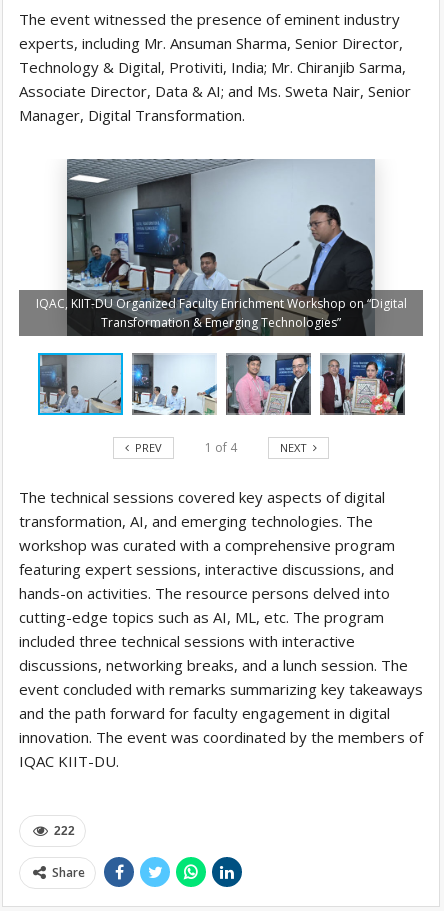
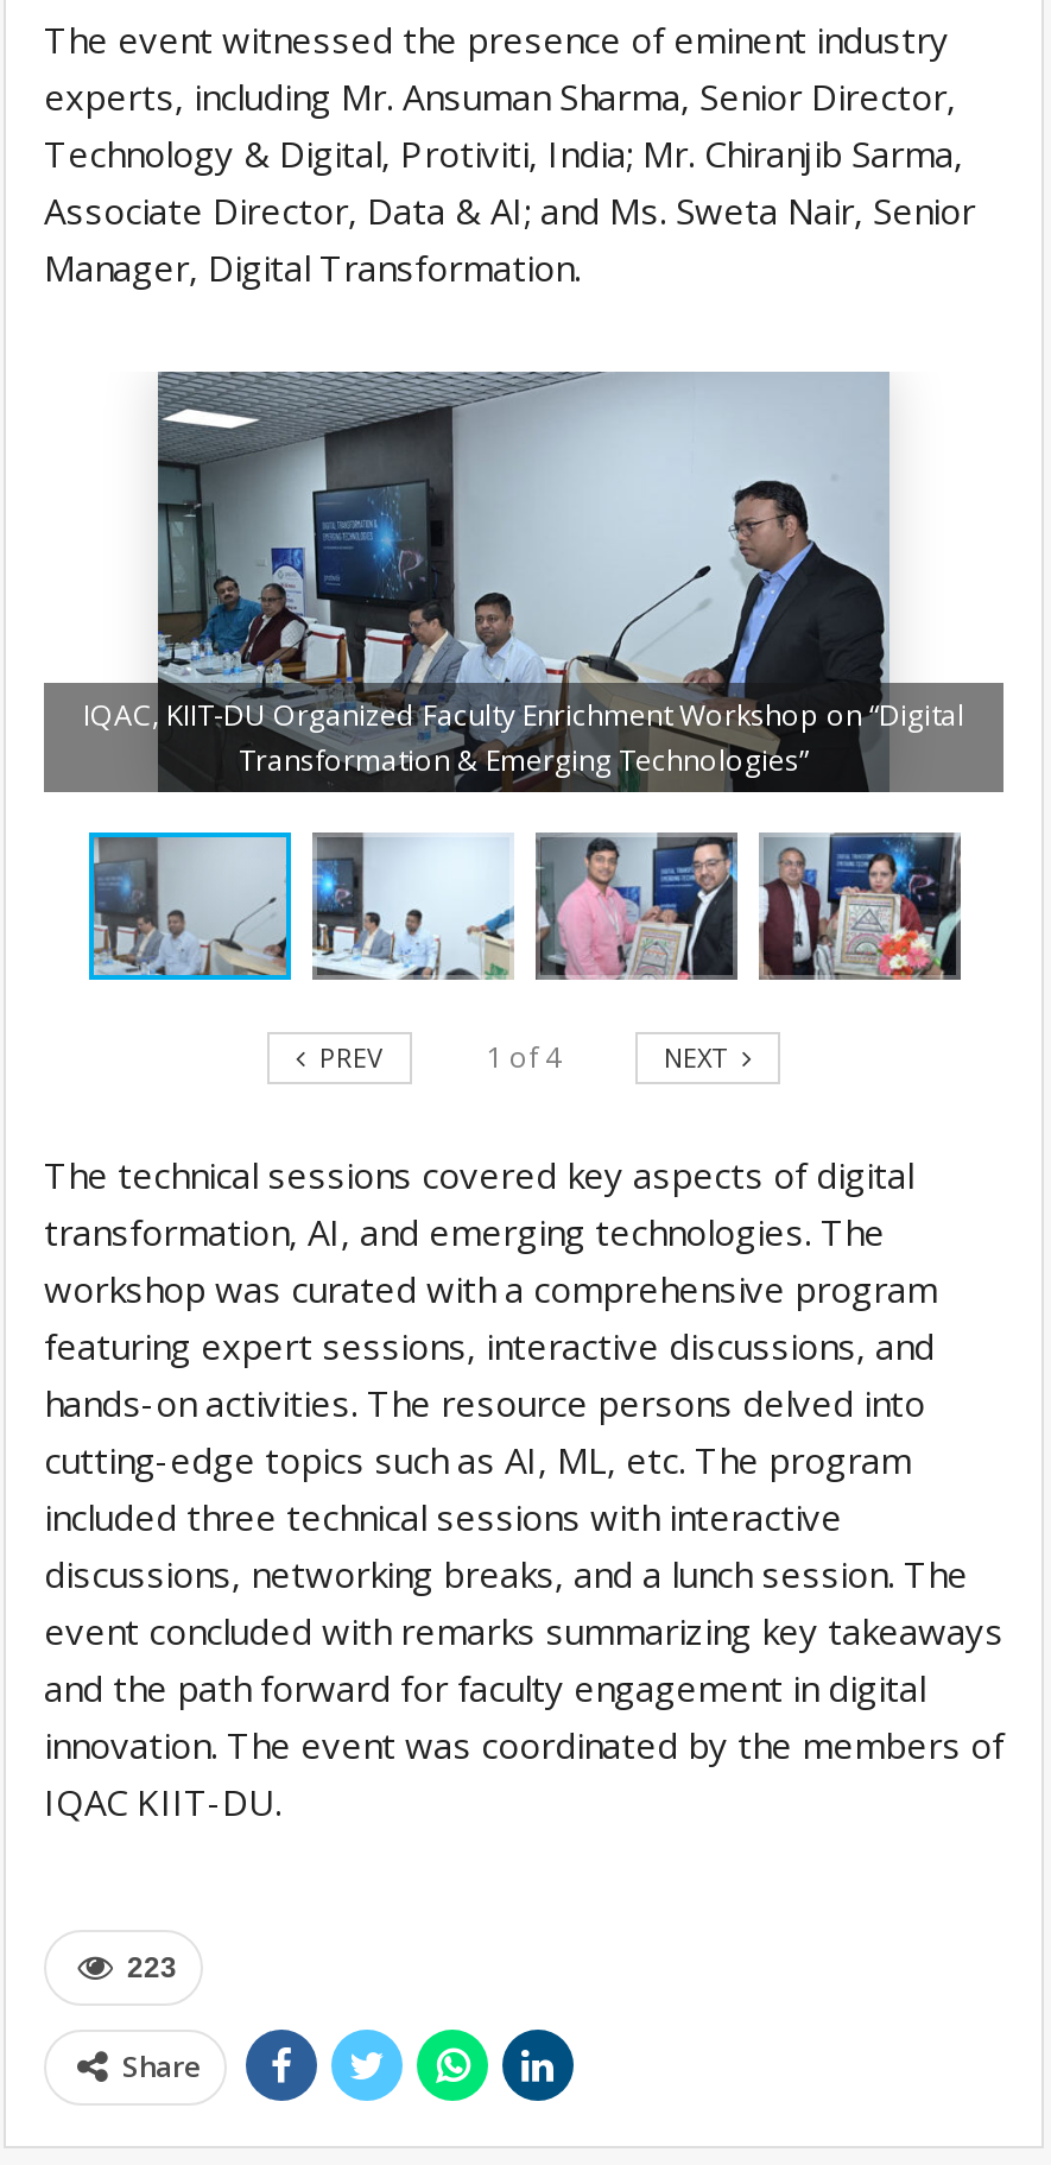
- 222
+ 223
